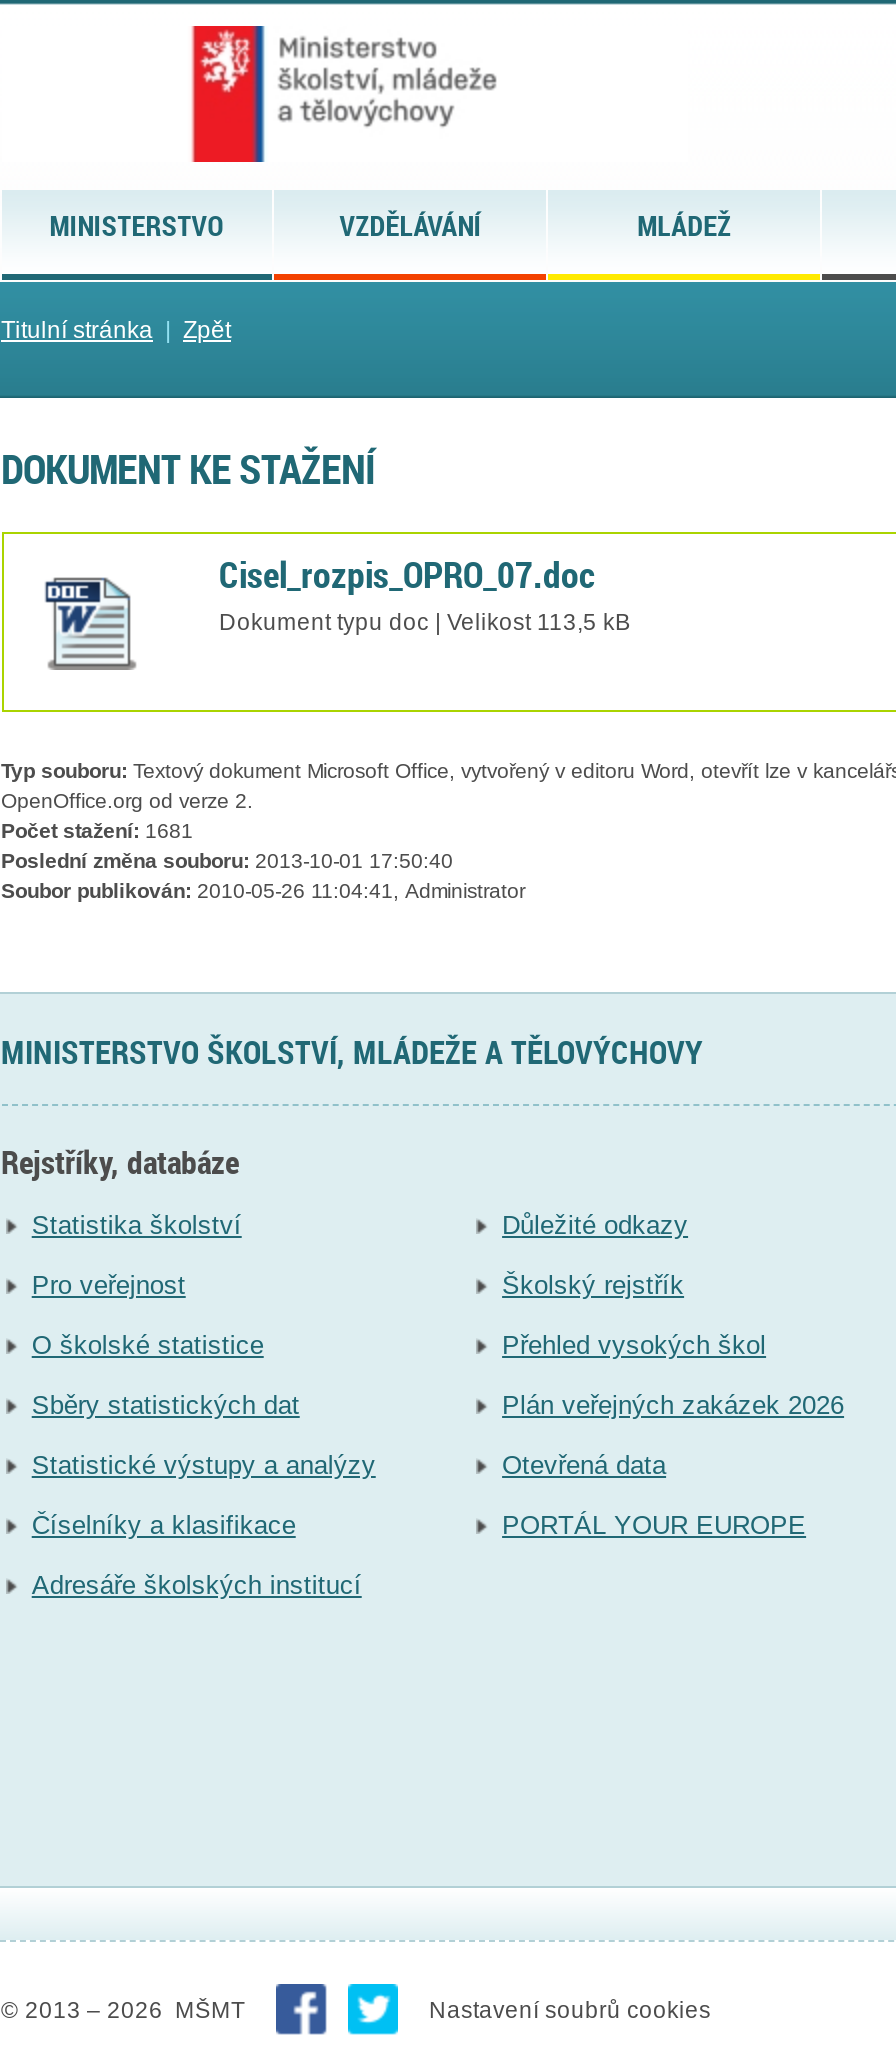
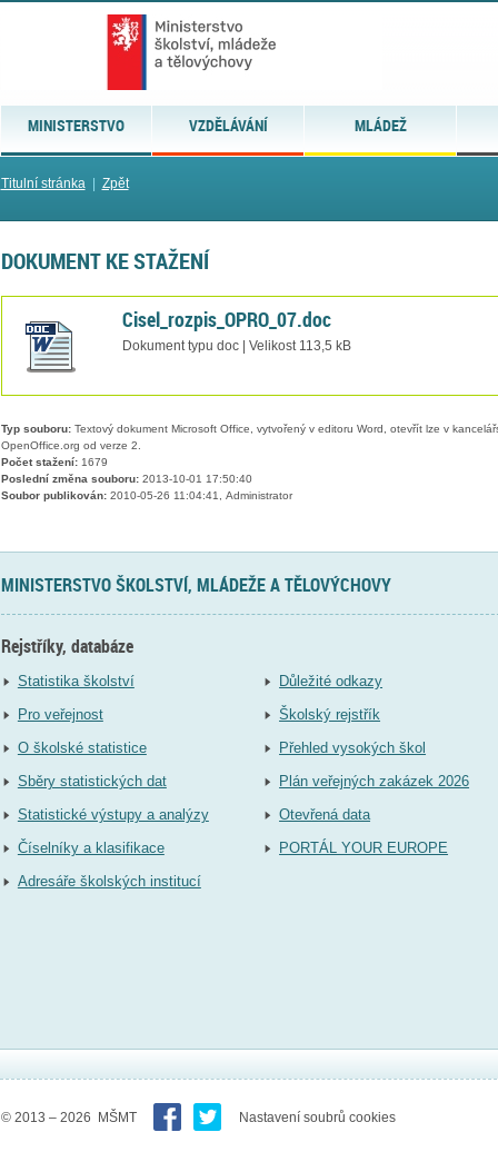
- Počet stažení: 1681
+ Počet stažení: 1679
